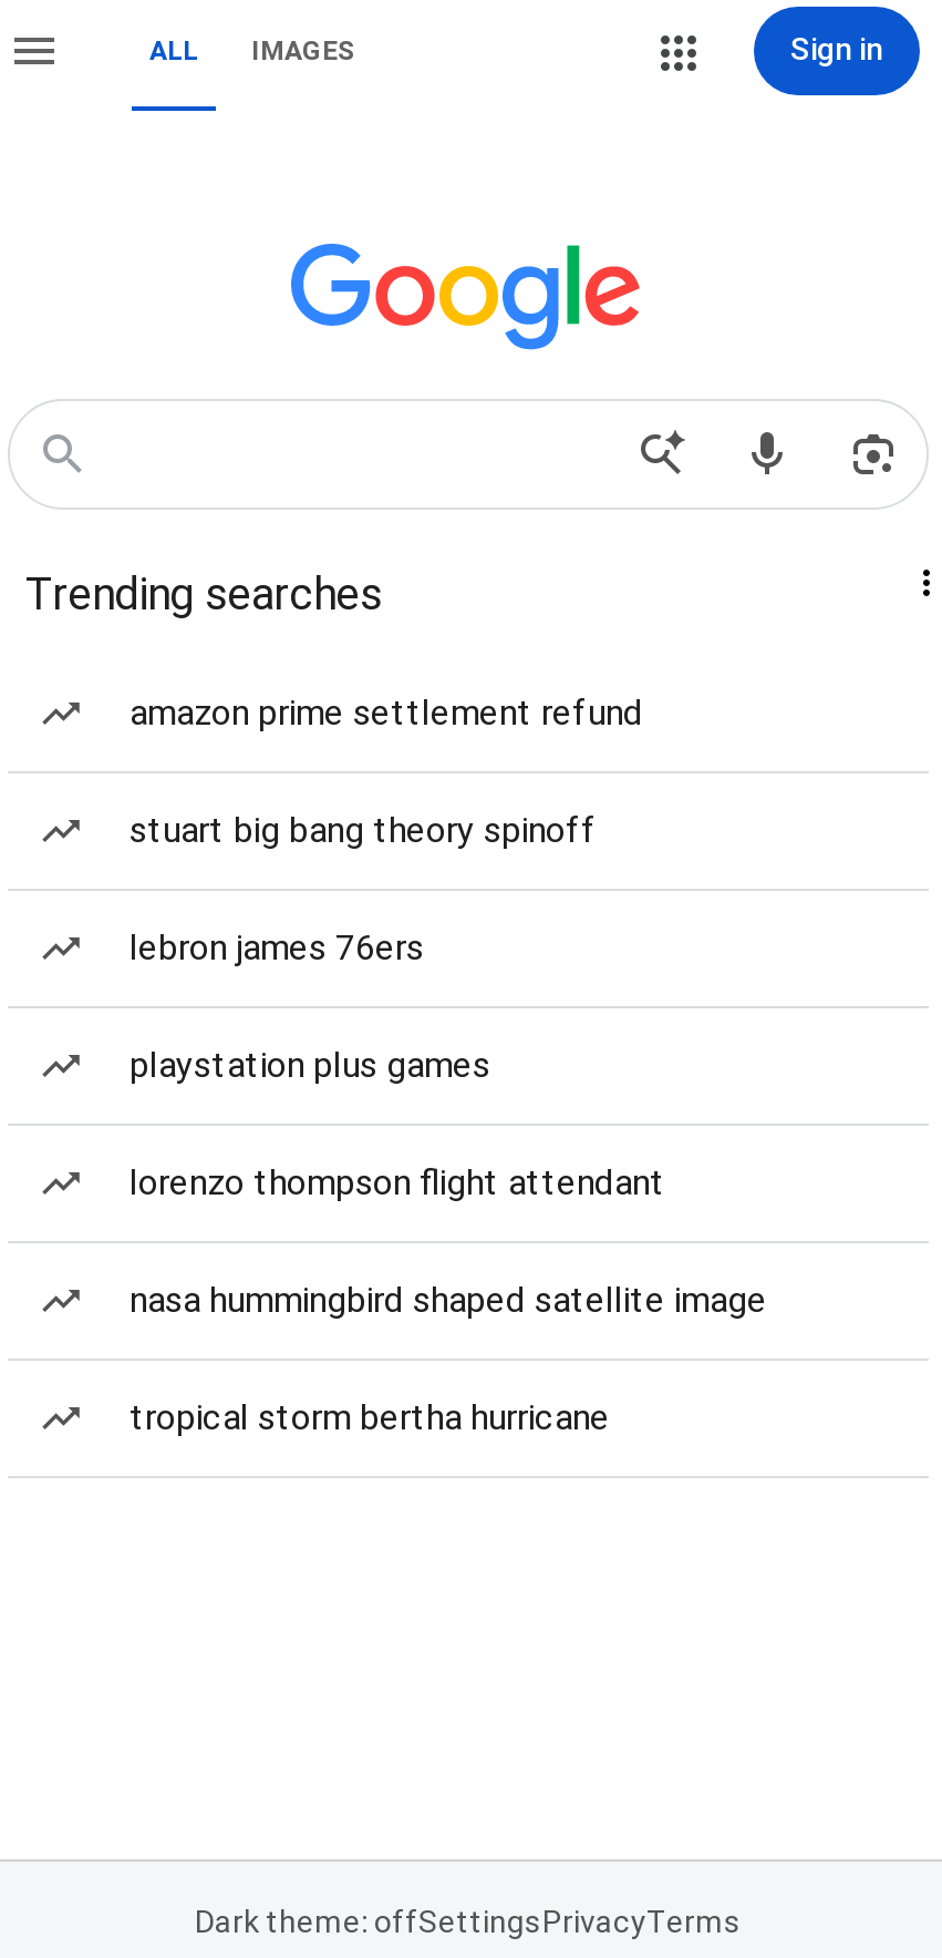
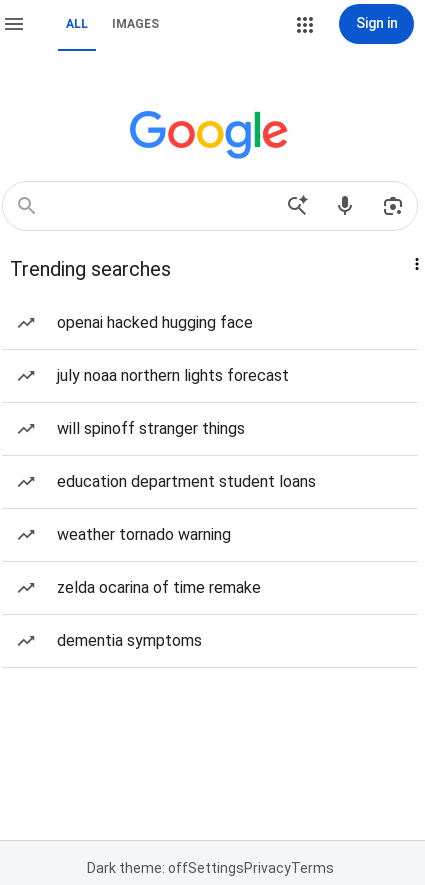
- amazon prime settlement refund
+ openai hacked hugging face

- stuart big bang theory spinoff
+ july noaa northern lights forecast

- lebron james 76ers
+ will spinoff stranger things

- playstation plus games
+ education department student loans

- lorenzo thompson flight attendant
+ weather tornado warning

- nasa hummingbird shaped satellite image
+ zelda ocarina of time remake

- tropical storm bertha hurricane
+ dementia symptoms
